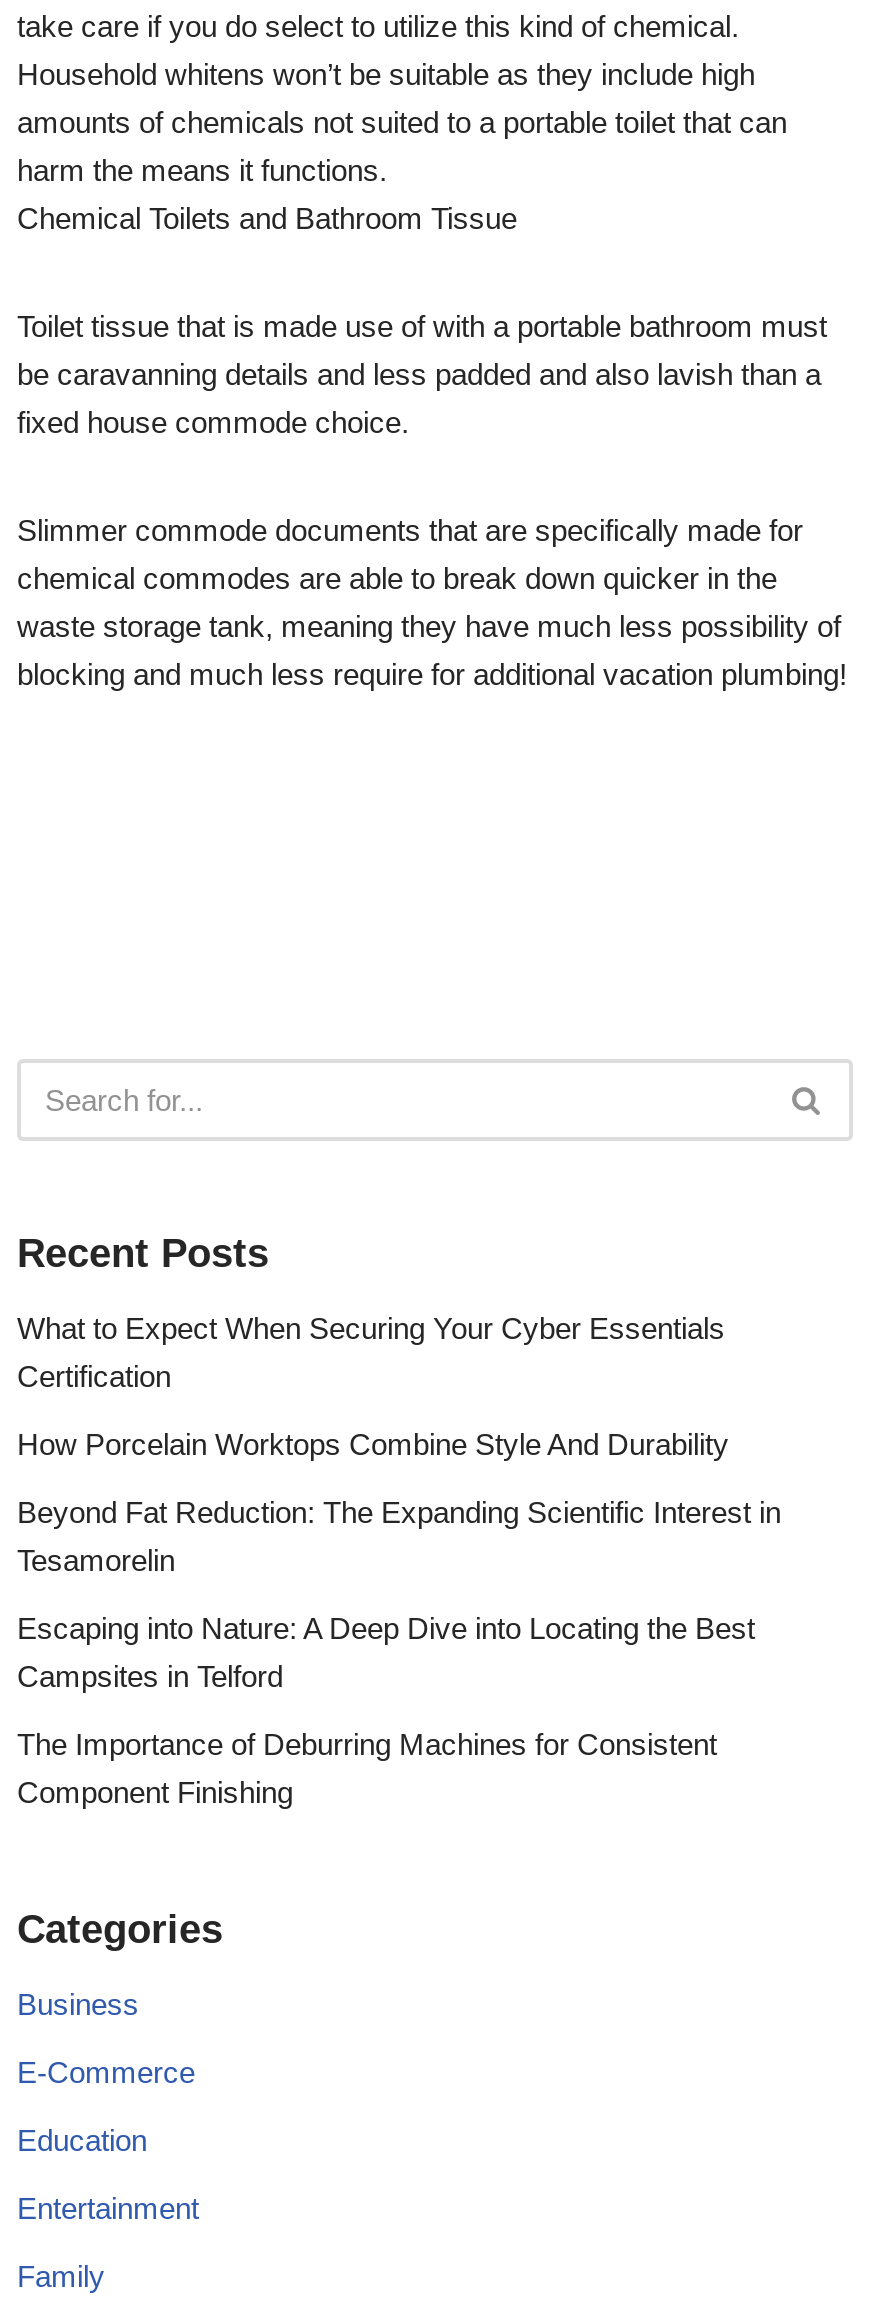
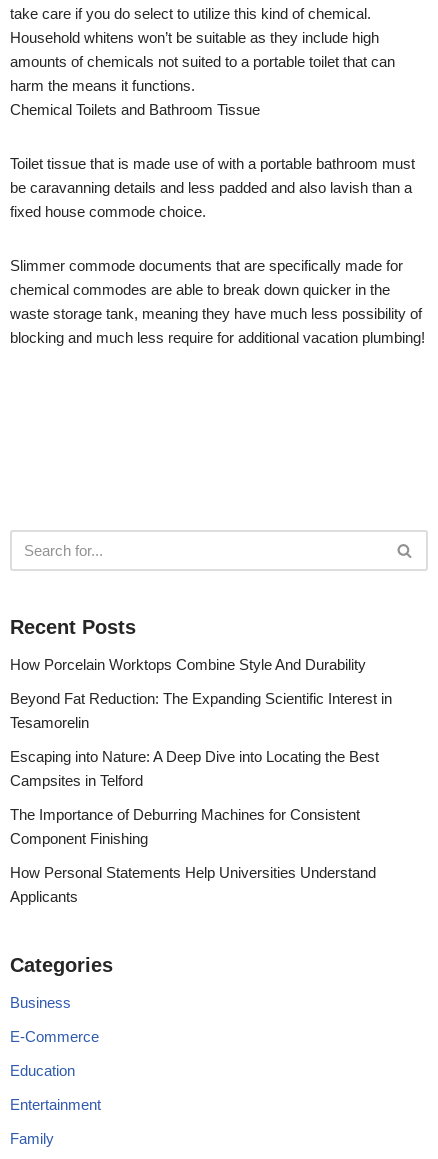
- What to Expect When Securing Your Cyber Essentials
- Certification

moved up: How Porcelain Worktops Combine Style And Durability | Beyond Fat Reduction: The Expanding Scientific Interest in | Tesamorelin | Escaping into Nature: A Deep Dive into Locating the Best | Campsites in Telford | The Importance of Deburring Machines for Consistent | Component Finishing

+ How Personal Statements Help Universities Understand
+ Applicants
